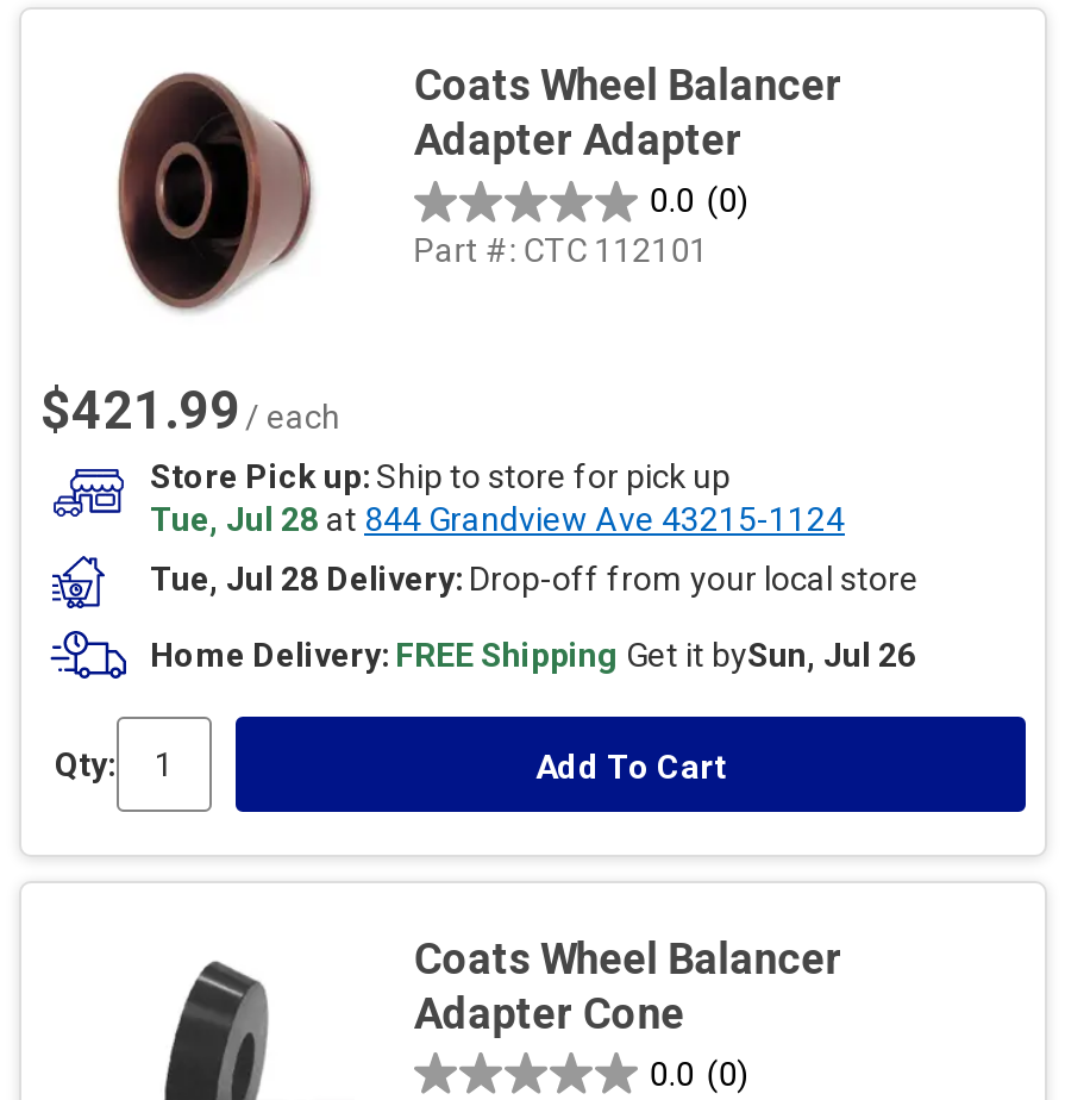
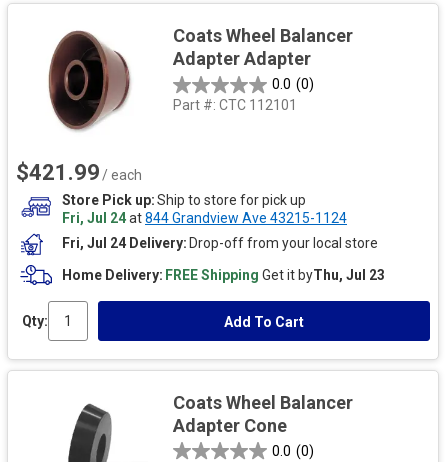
- Tue, Jul 28 at 844 Grandview Ave 43215-1124
+ Fri, Jul 24 at 844 Grandview Ave 43215-1124

- Tue, Jul 28 Delivery Drop-off from your local store
+ Fri, Jul 24 Delivery Drop-off from your local store

- Home Delivery FREE Shipping Get it bySun, Jul 26
+ Home Delivery FREE Shipping Get it byThu, Jul 23
